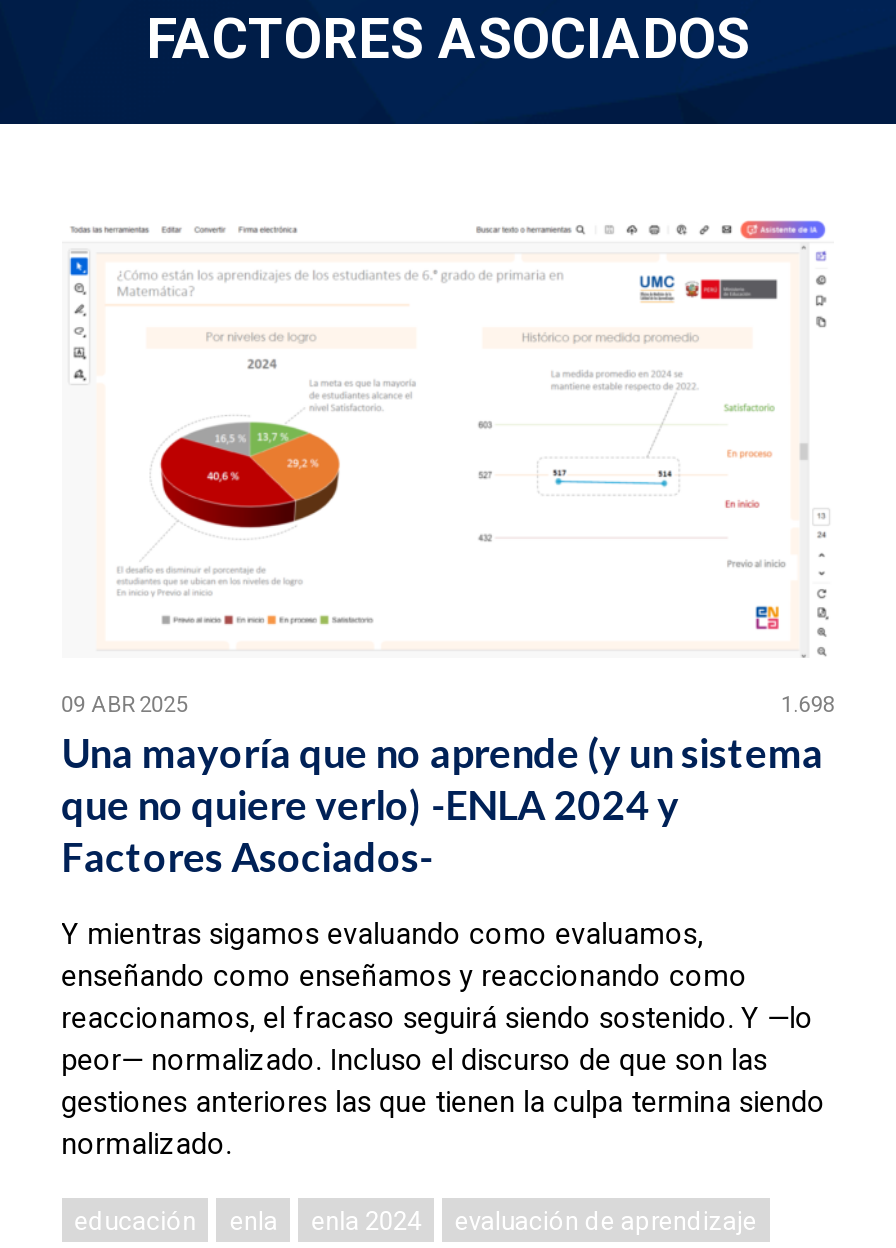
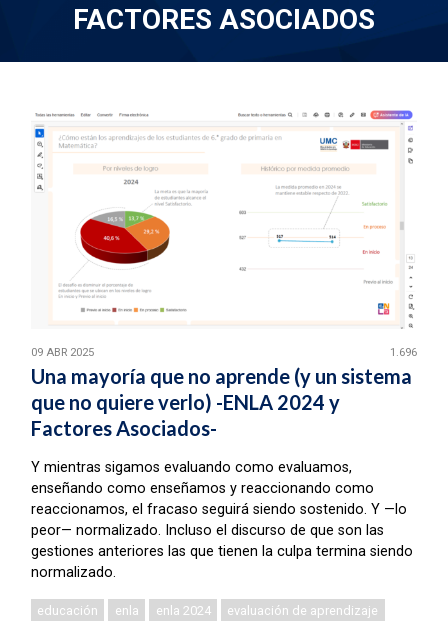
- 1.698
+ 1.696
